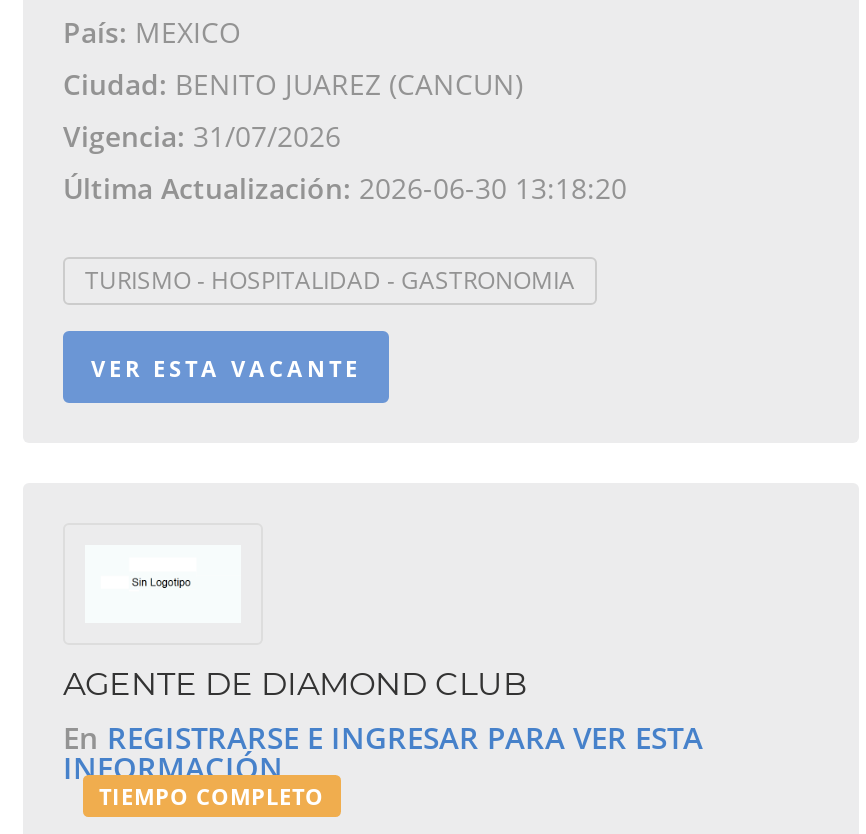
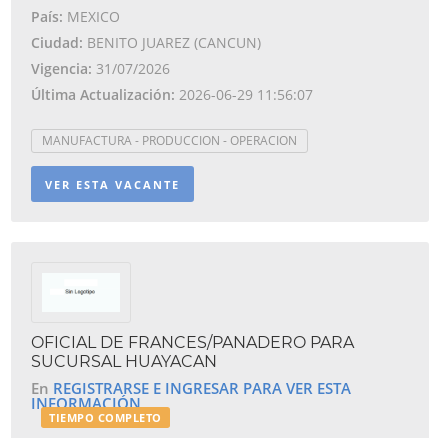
- Última Actualización: 2026-06-30 13:18:20
+ Última Actualización: 2026-06-29 11:56:07

- TURISMO - HOSPITALIDAD - GASTRONOMIA
+ MANUFACTURA - PRODUCCION - OPERACION

- AGENTE DE DIAMOND CLUB
+ OFICIAL DE FRANCES/PANADERO PARA
+ SUCURSAL HUAYACAN
